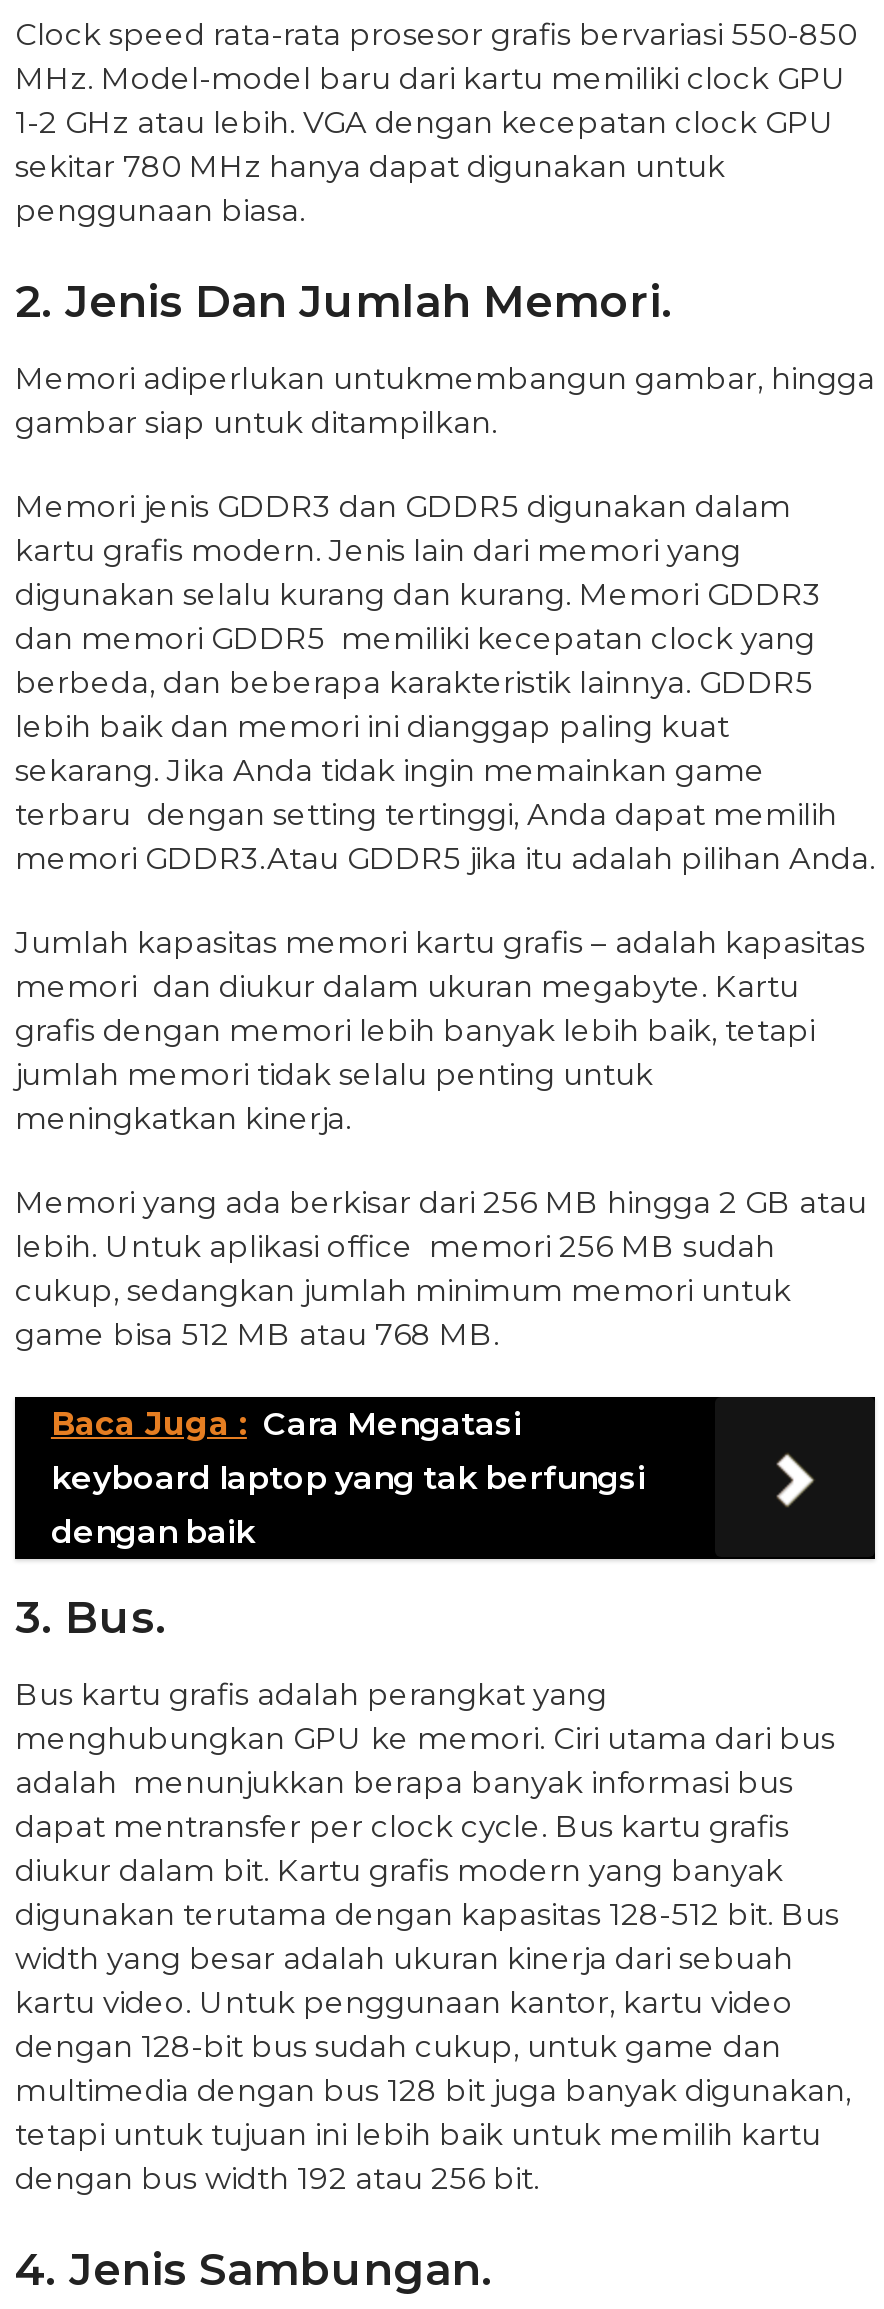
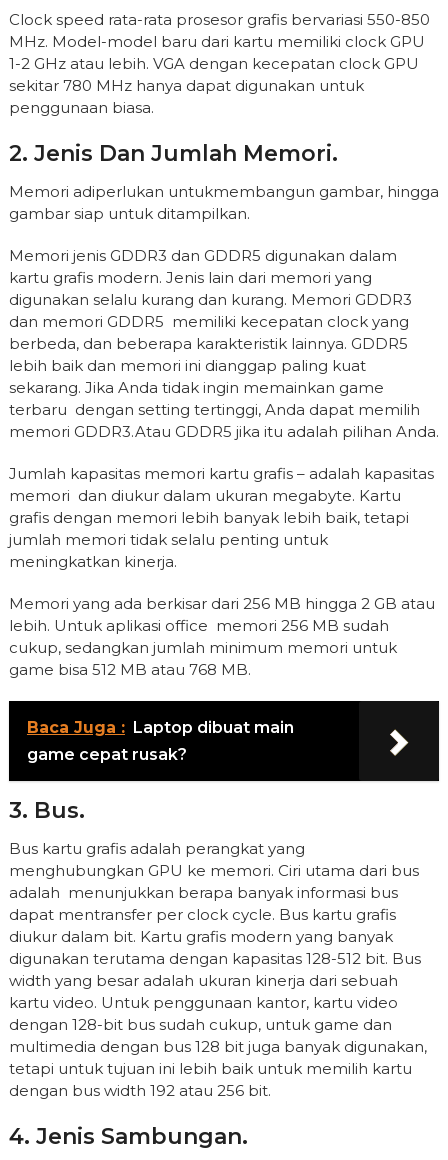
- Baca Juga : Cara Mengatasi
- keyboard laptop yang tak berfungsi
- dengan baik
+ Baca Juga : Laptop dibuat main
+ game cepat rusak?
